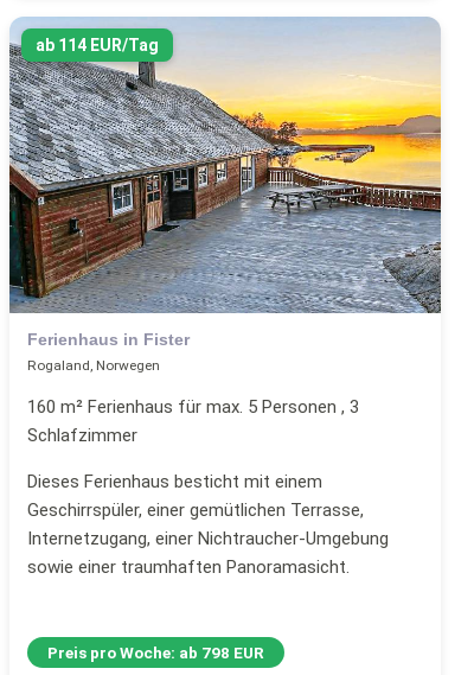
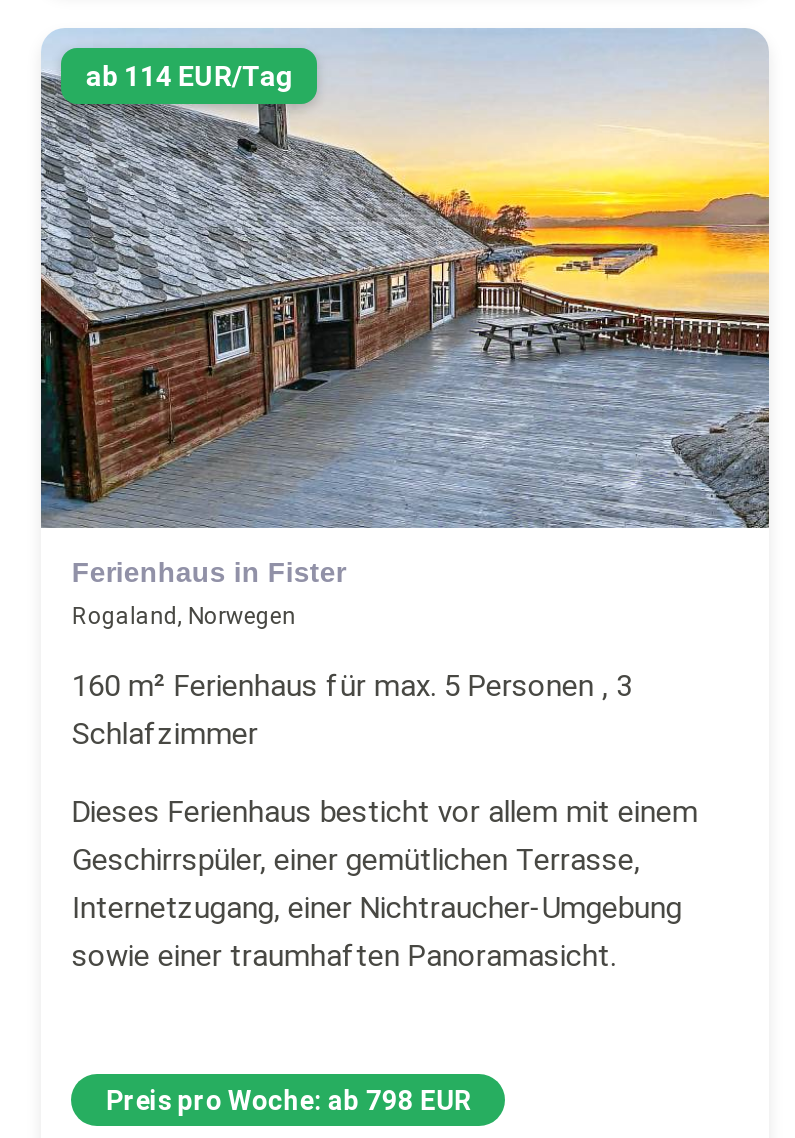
- Dieses Ferienhaus besticht mit einem
+ Dieses Ferienhaus besticht vor allem mit einem
